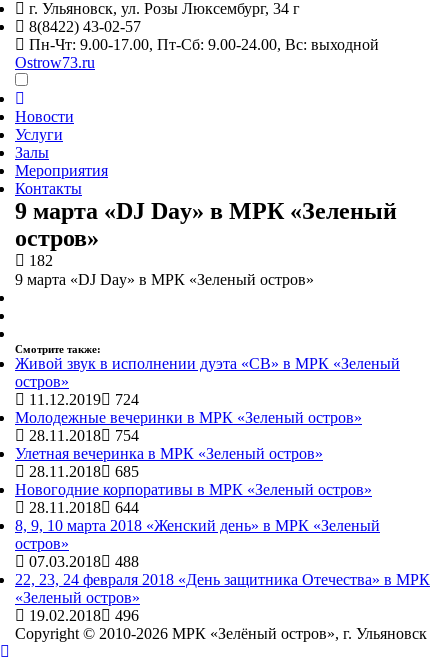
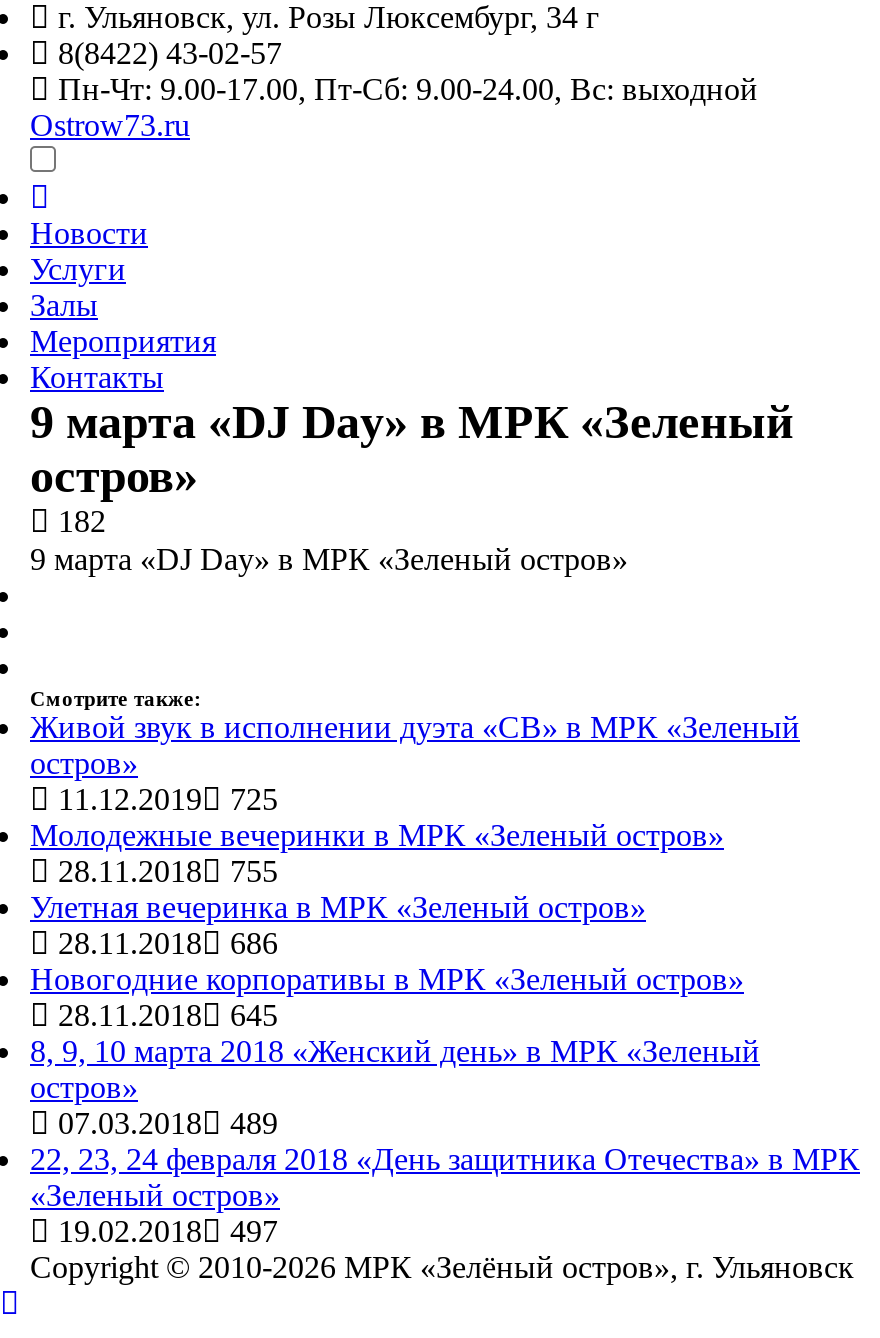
- 11.12.2019 724
+ 11.12.2019 725

- 28.11.2018 754
+ 28.11.2018 755

- 28.11.2018 685
+ 28.11.2018 686

- 28.11.2018 644
+ 28.11.2018 645

- 07.03.2018 488
+ 07.03.2018 489

- 19.02.2018 496
+ 19.02.2018 497
